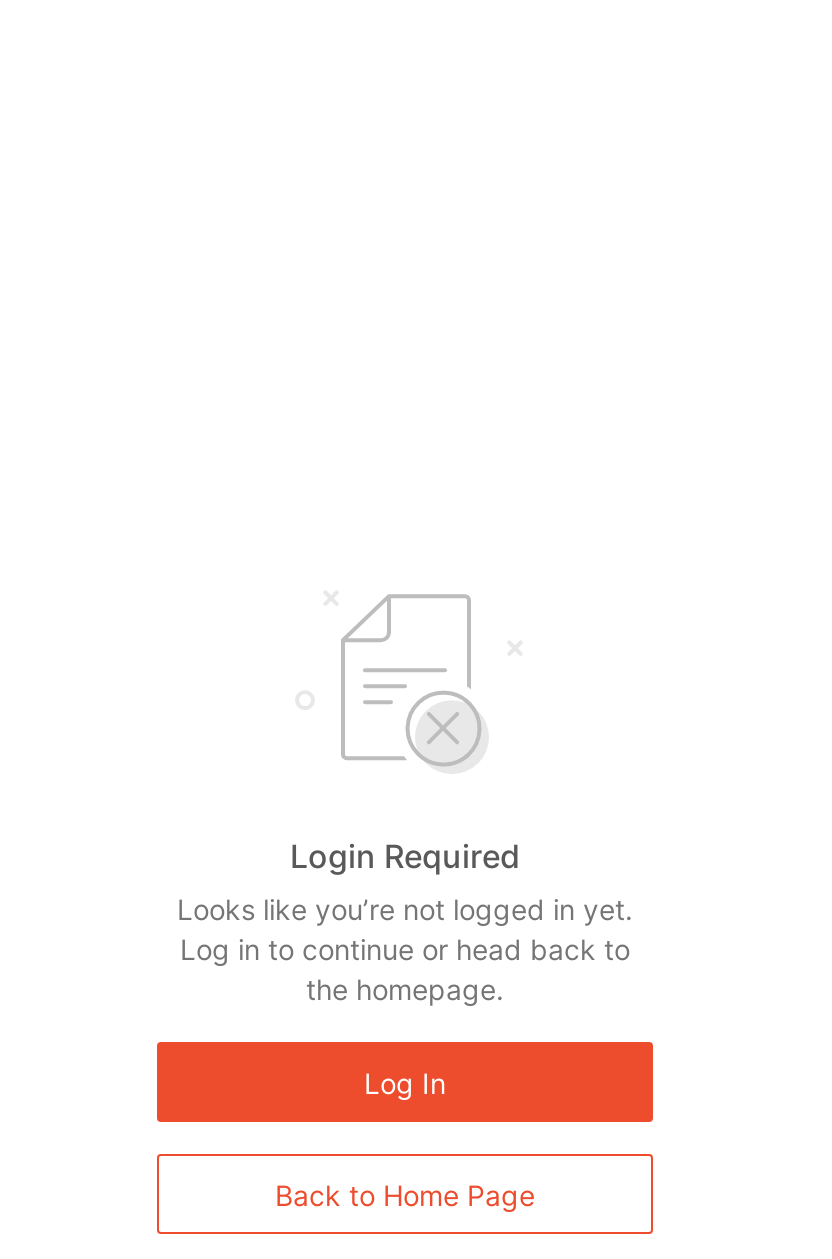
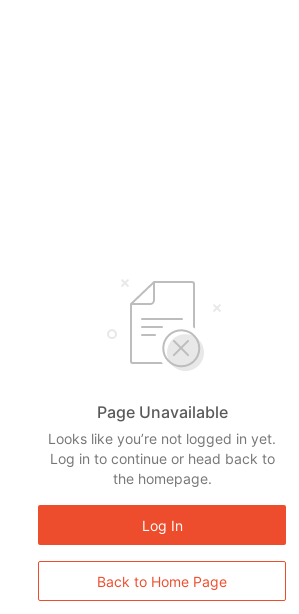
- Login Required
+ Page Unavailable
